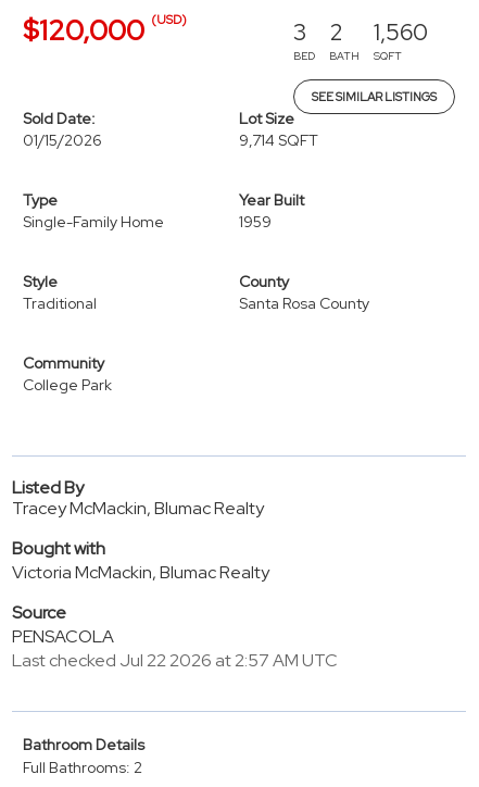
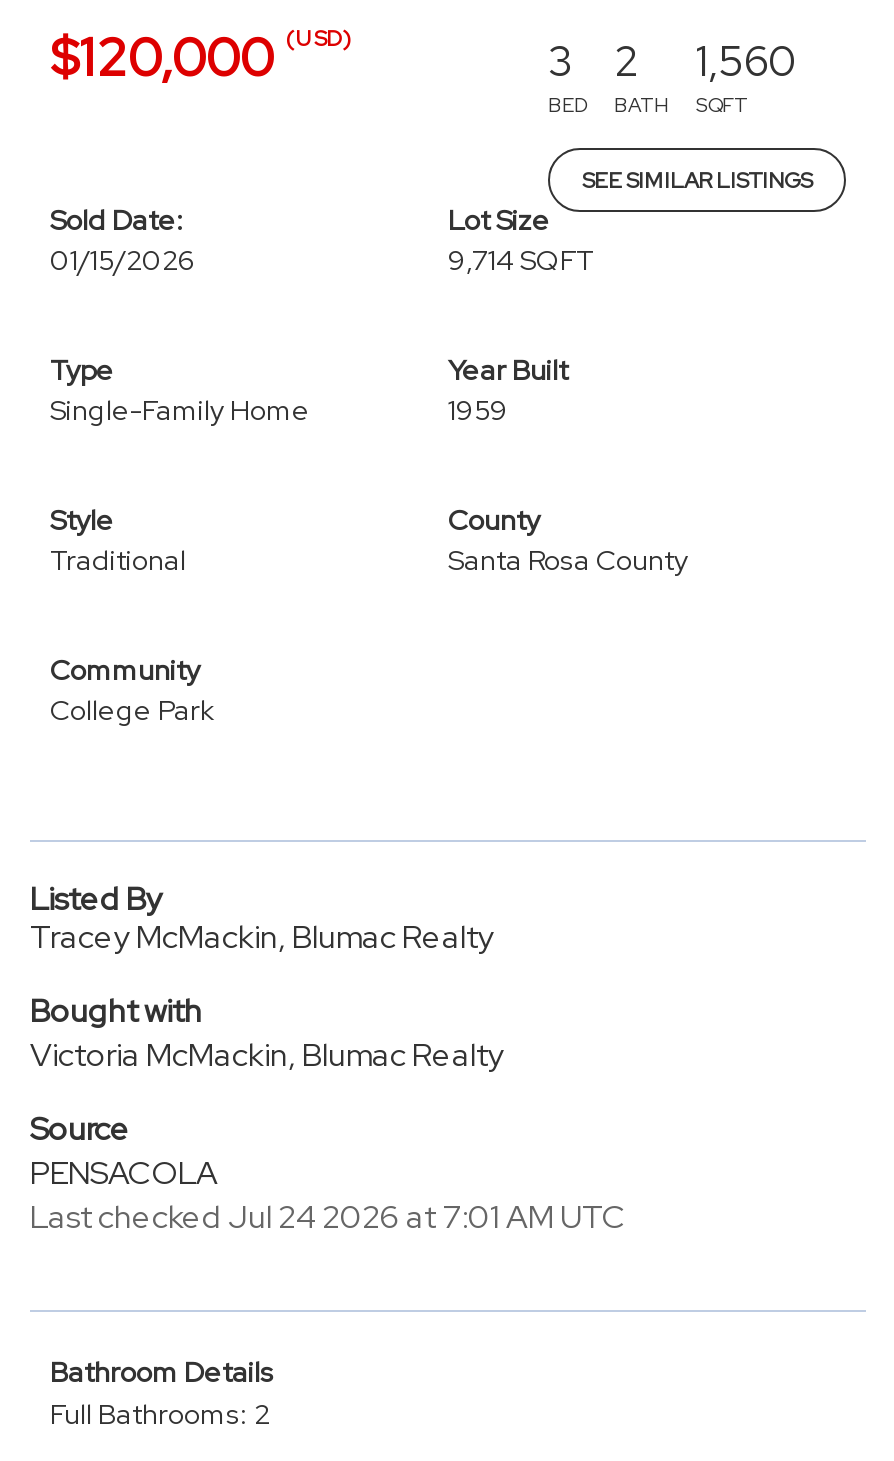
- Last checked Jul 22 2026 at 2:57 AM UTC
+ Last checked Jul 24 2026 at 7:01 AM UTC
